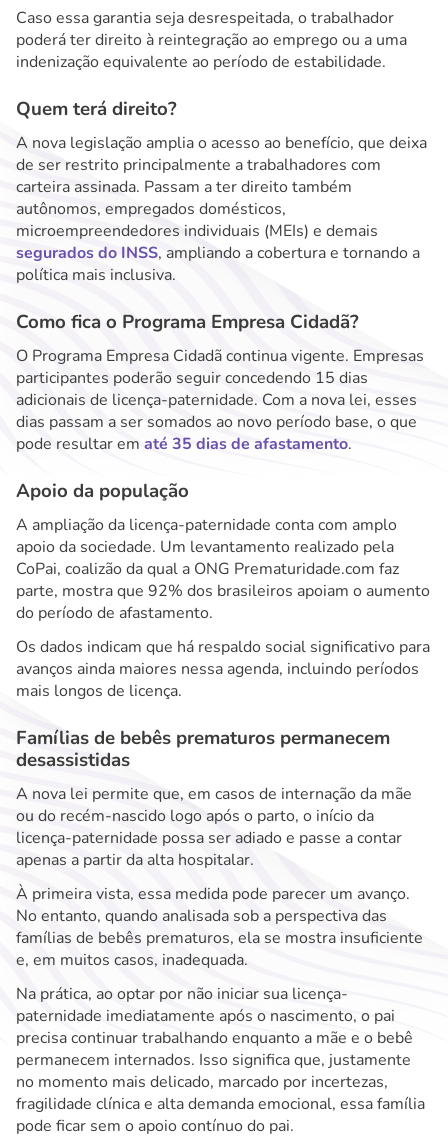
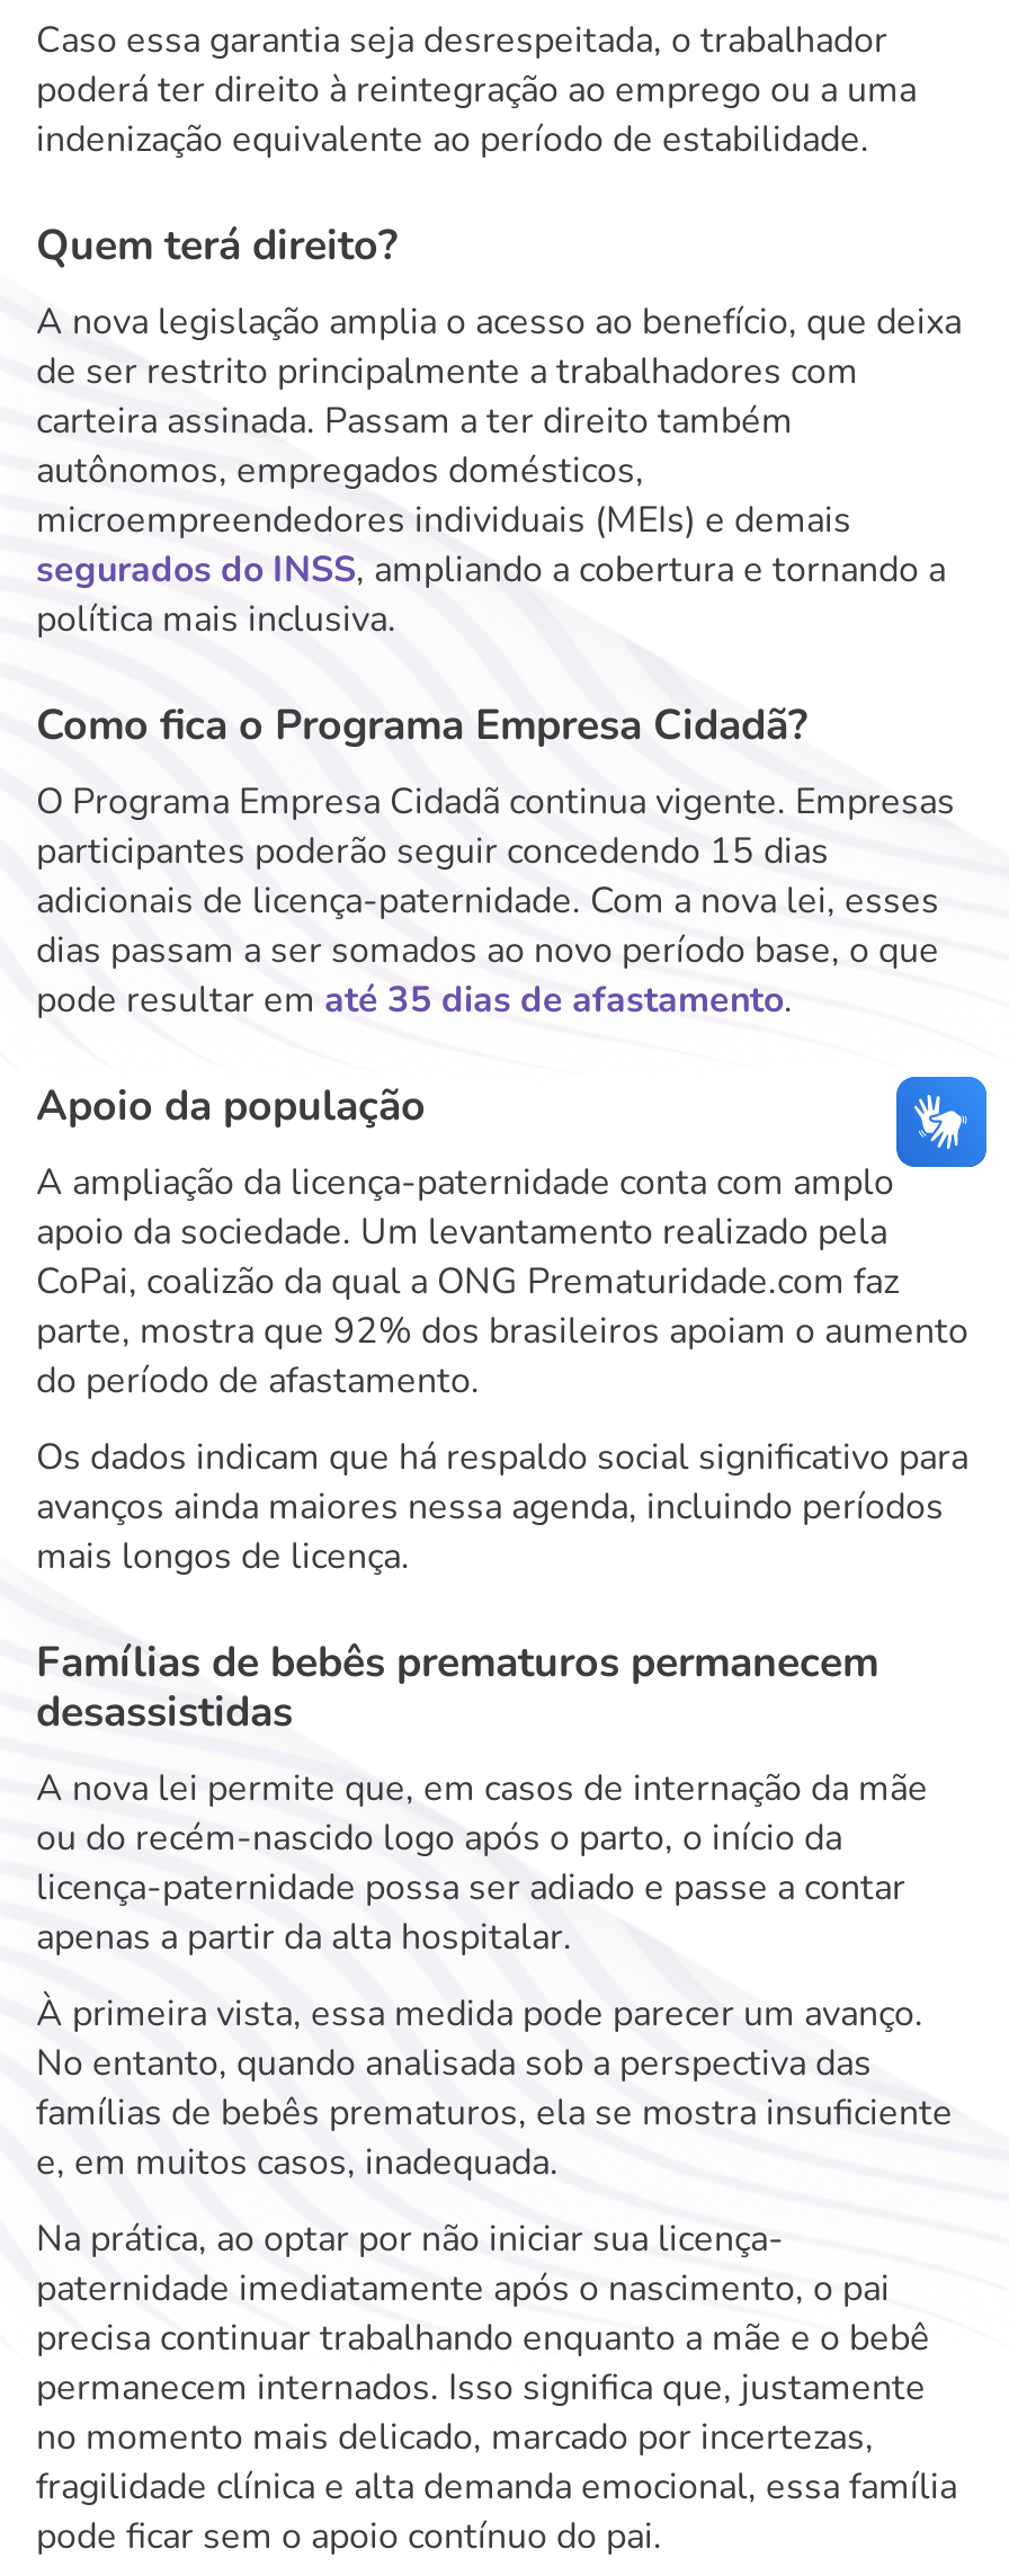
+ [image]
